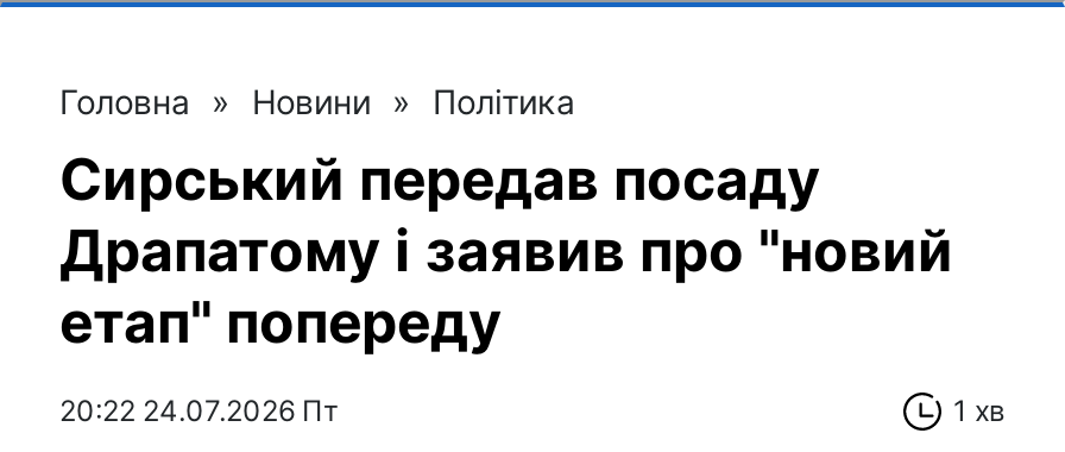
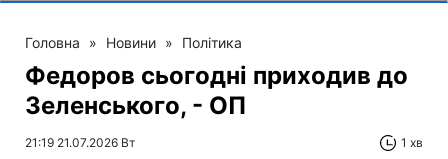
- Сирський передав посаду
- Драпатому і заявив про "новий
- етап" попереду
+ Федоров сьогодні приходив до
+ Зеленського, - ОП

- 20:22 24.07.2026 Пт
+ 21:19 21.07.2026 Вт
